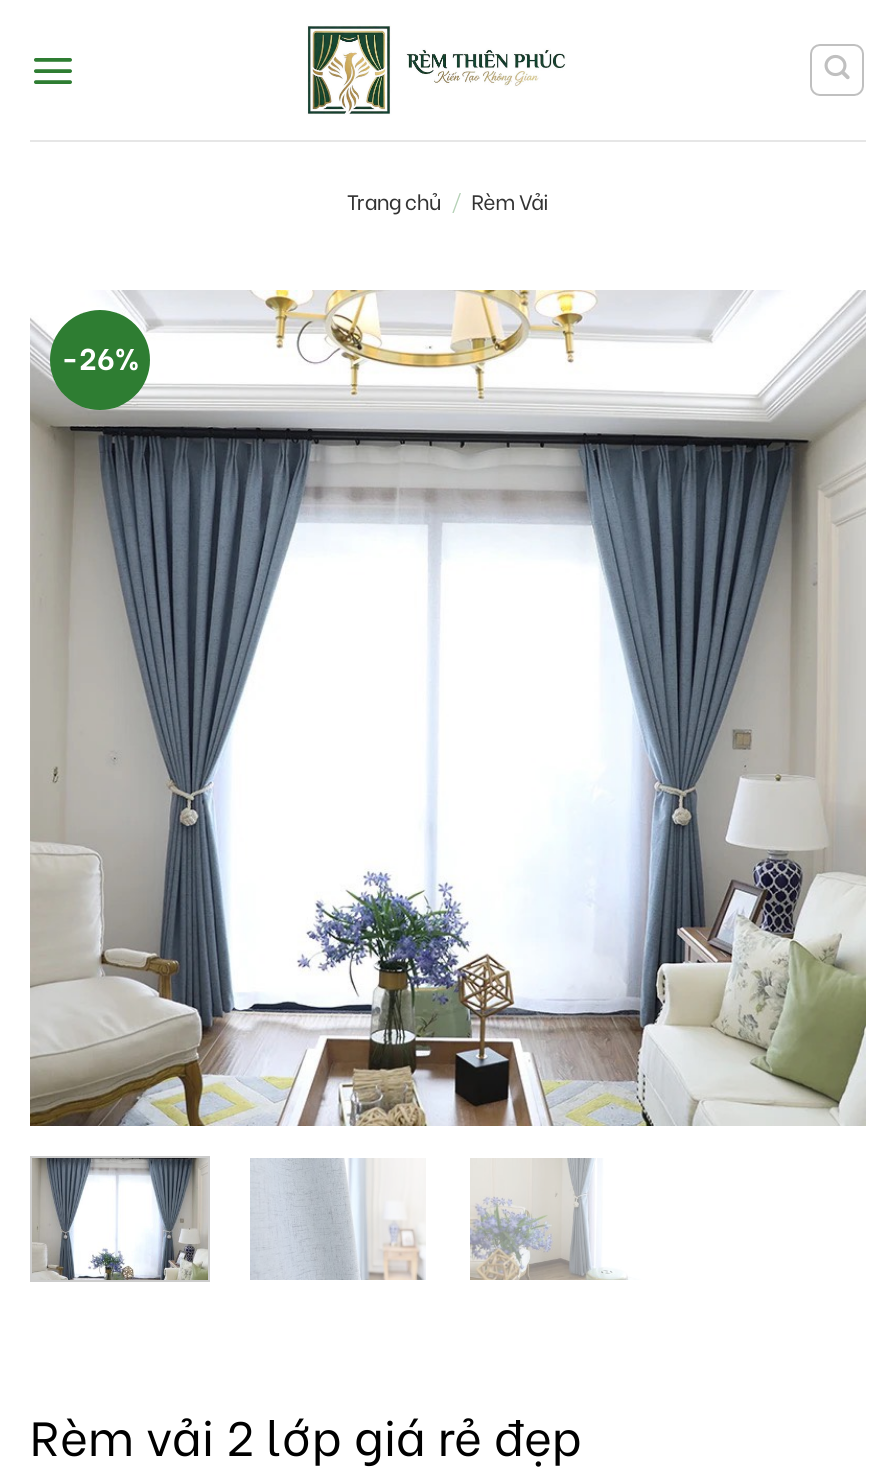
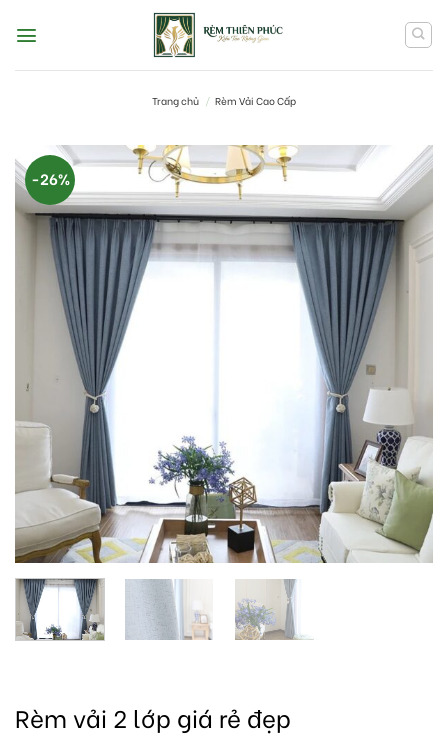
- Trang chủ / Rèm Vải
+ Trang chủ / Rèm Vải Cao Cấp
